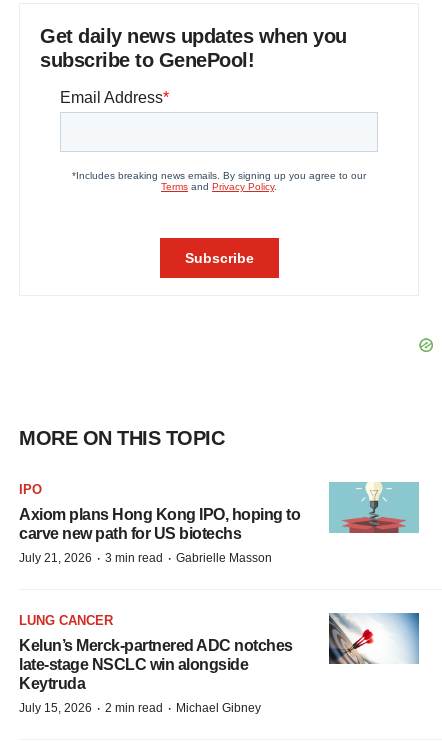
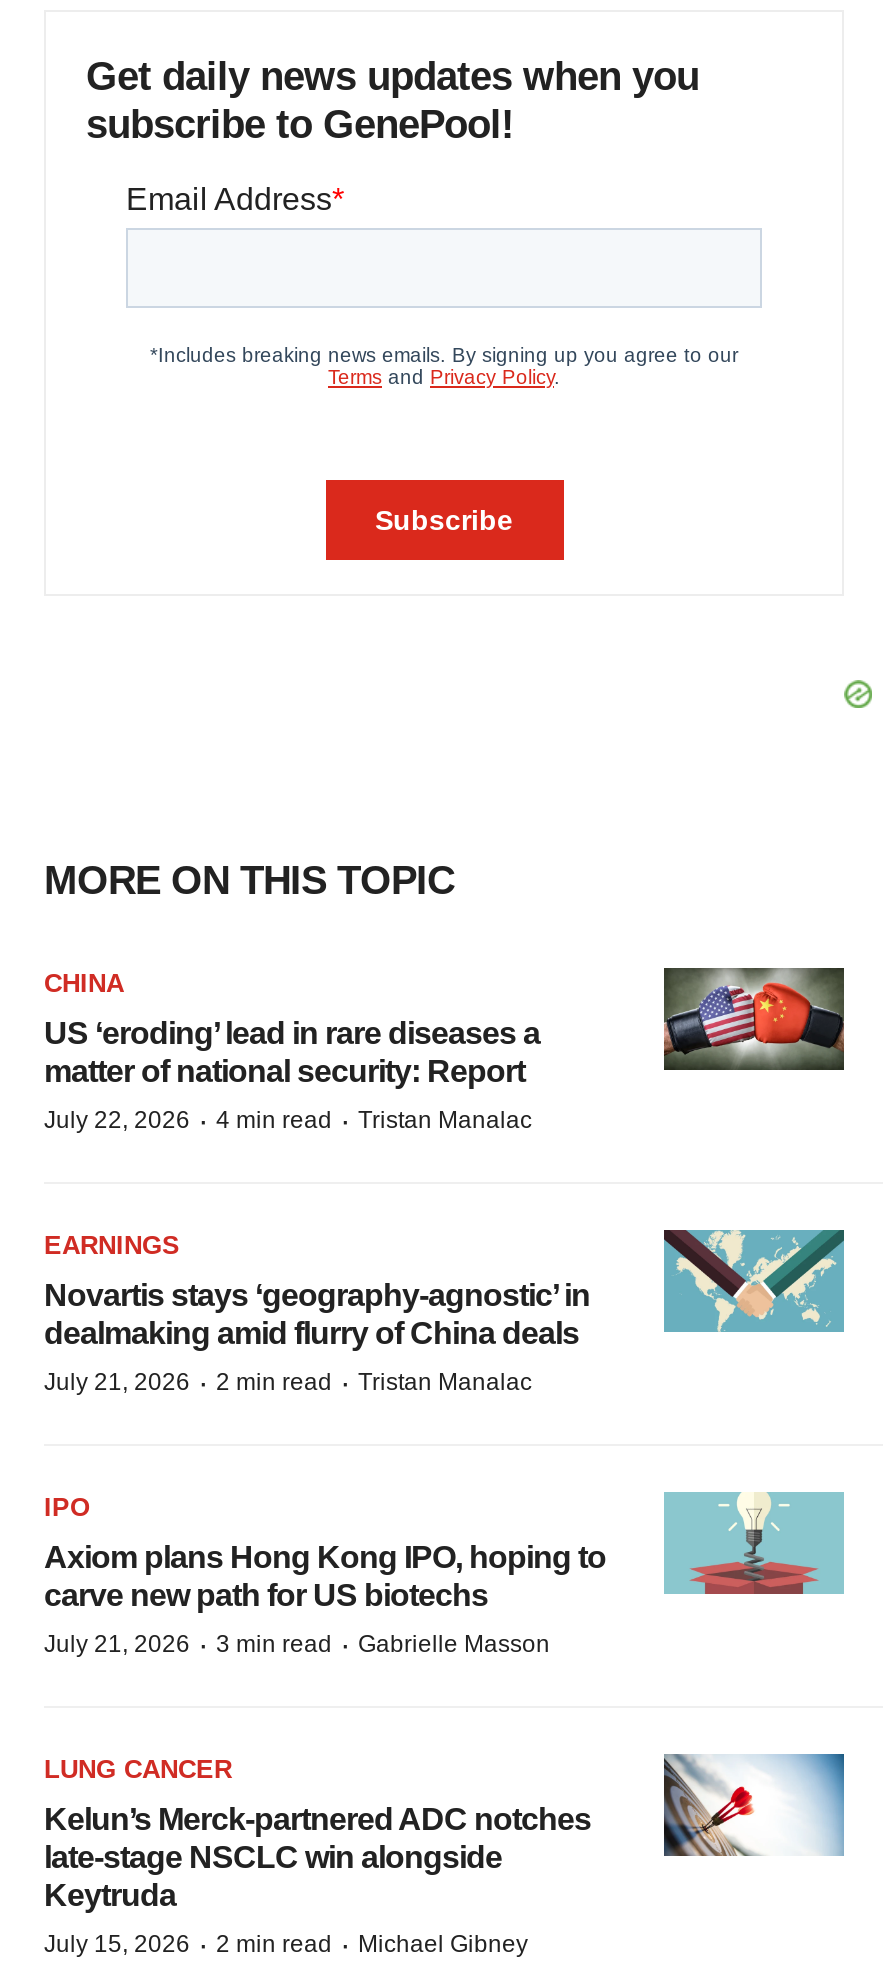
+ CHINA
+ US ‘eroding’ lead in rare diseases a
+ matter of national security: Report
+ July 22, 2026 · 4 min read · Tristan Manalac

+ [image]
+ EARNINGS
+ Novartis stays ‘geography-agnostic’ in
+ dealmaking amid flurry of China deals
+ July 21, 2026 · 2 min read · Tristan Manalac

+ [image]
